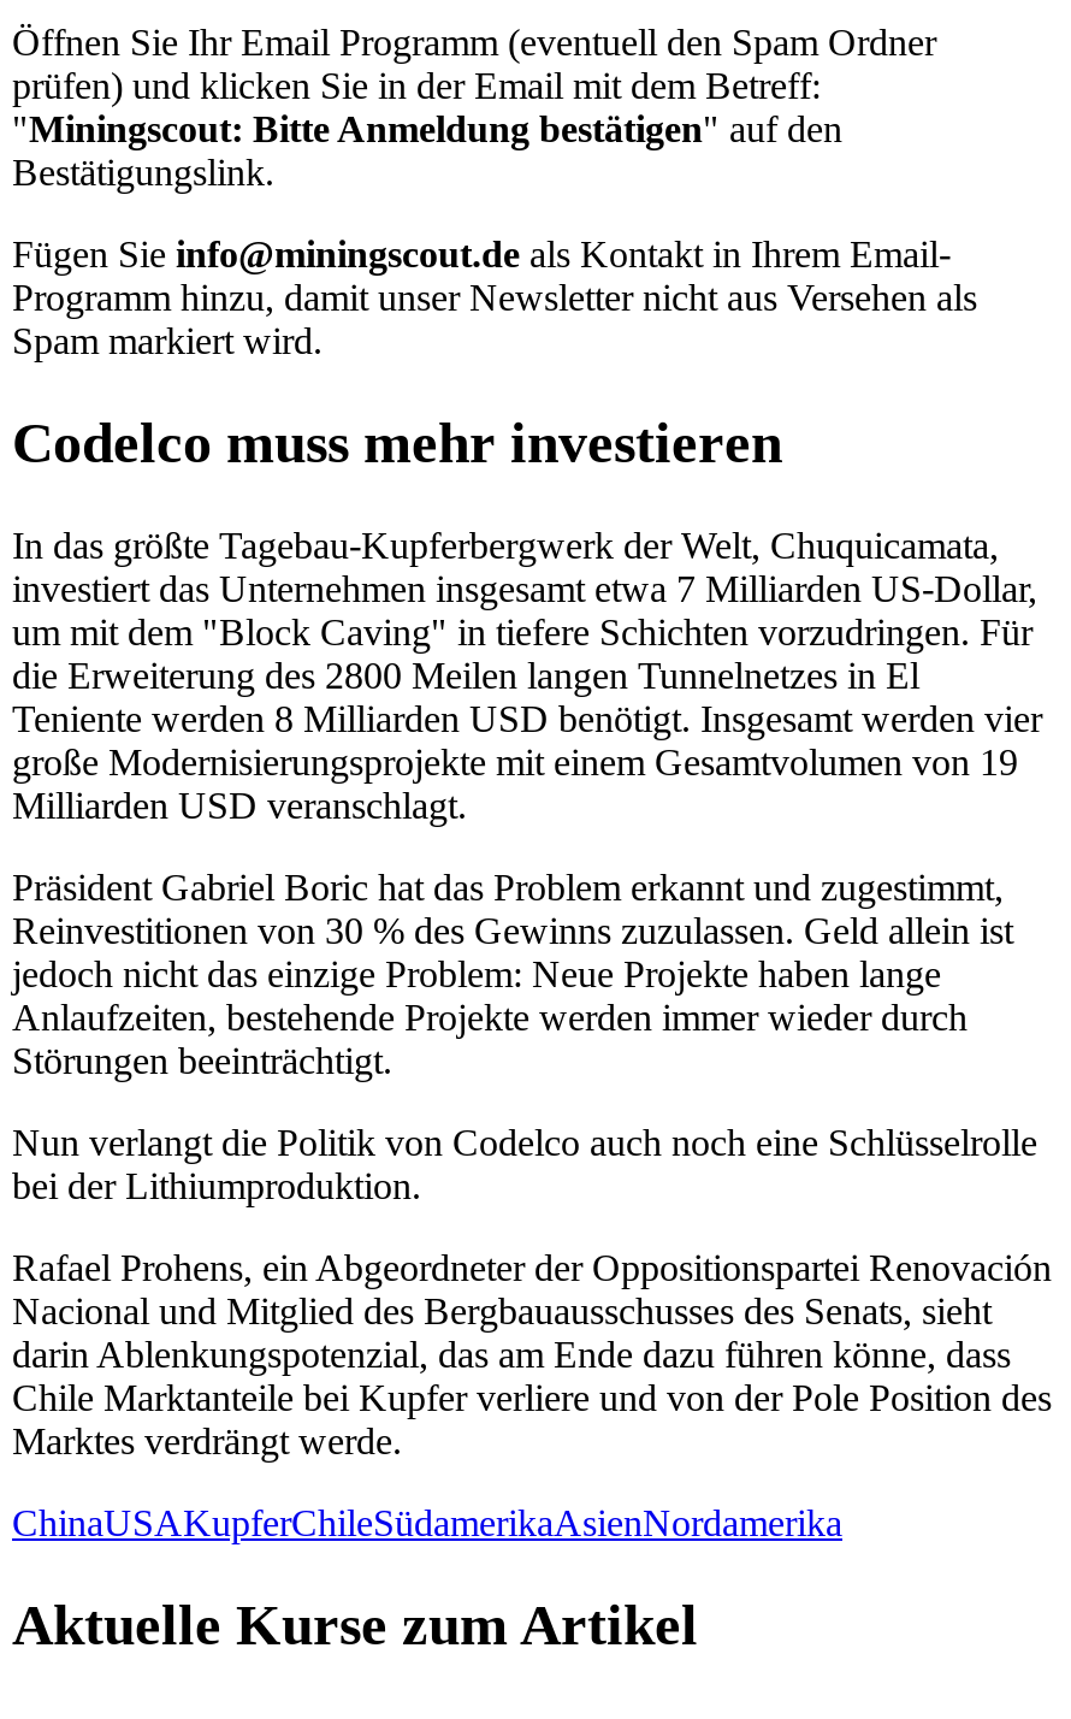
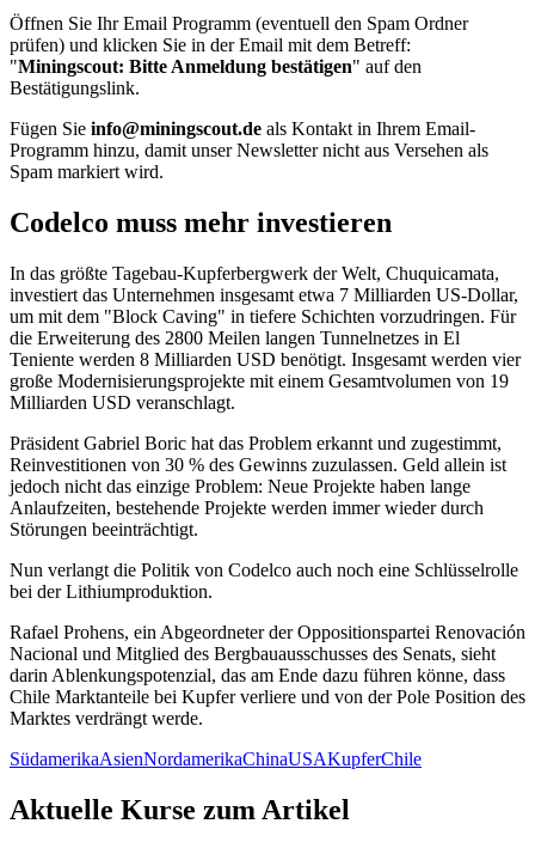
- ChinaUSAKupferChileSüdamerikaAsienNordamerika
+ SüdamerikaAsienNordamerikaChinaUSAKupferChile
